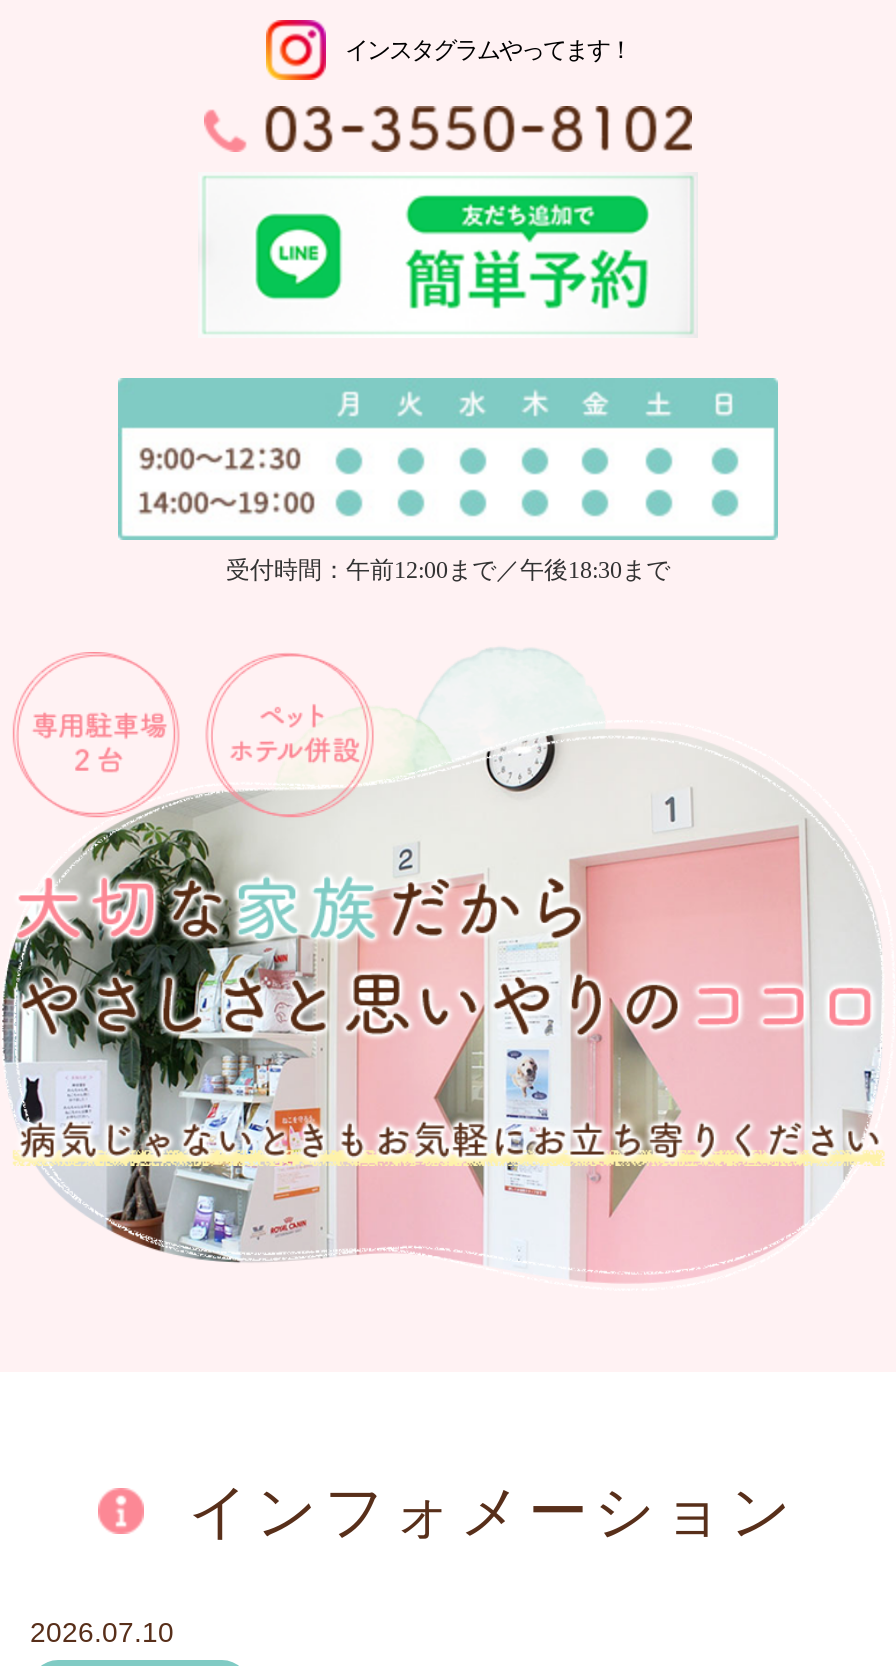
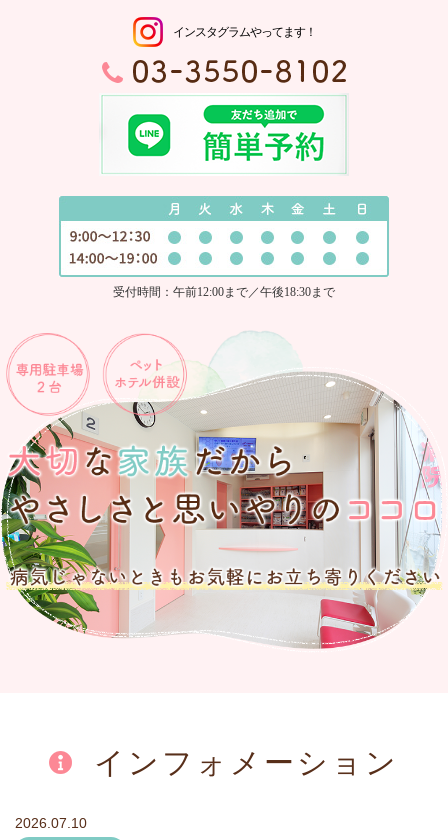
- [image]
+ [image]
